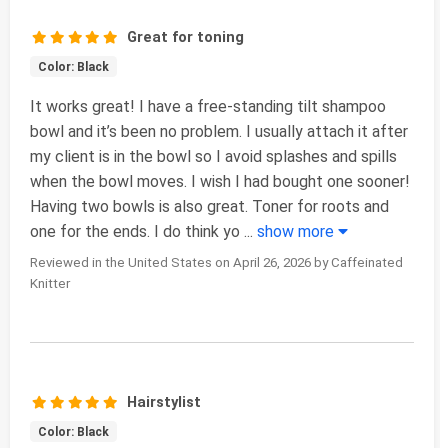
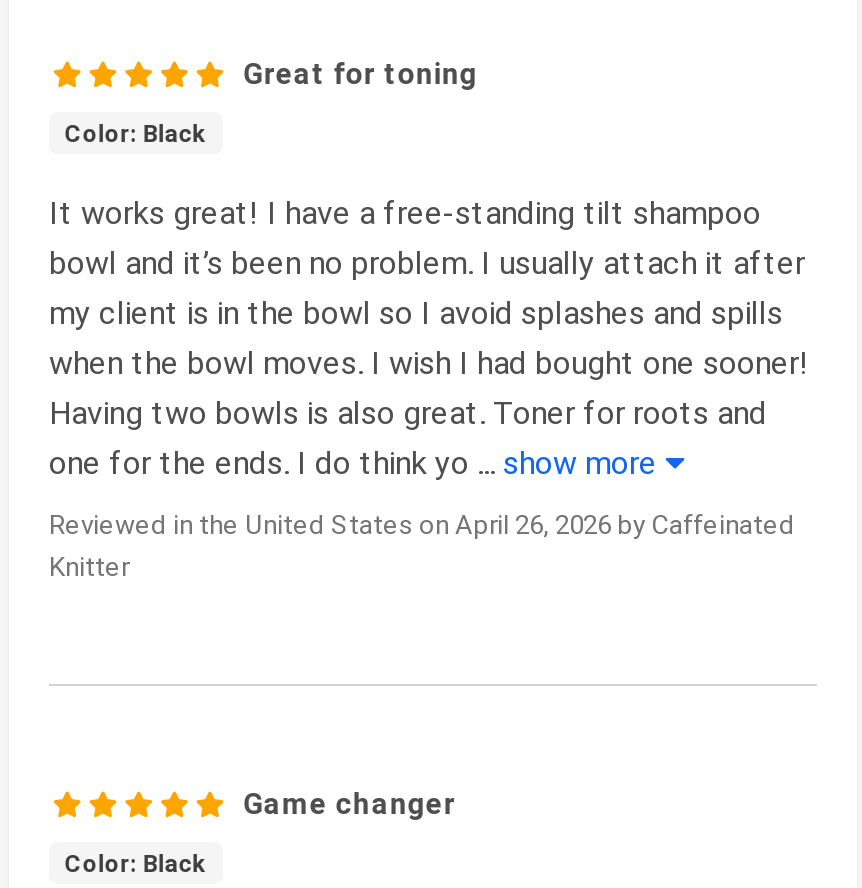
- Hairstylist
+ Game changer
